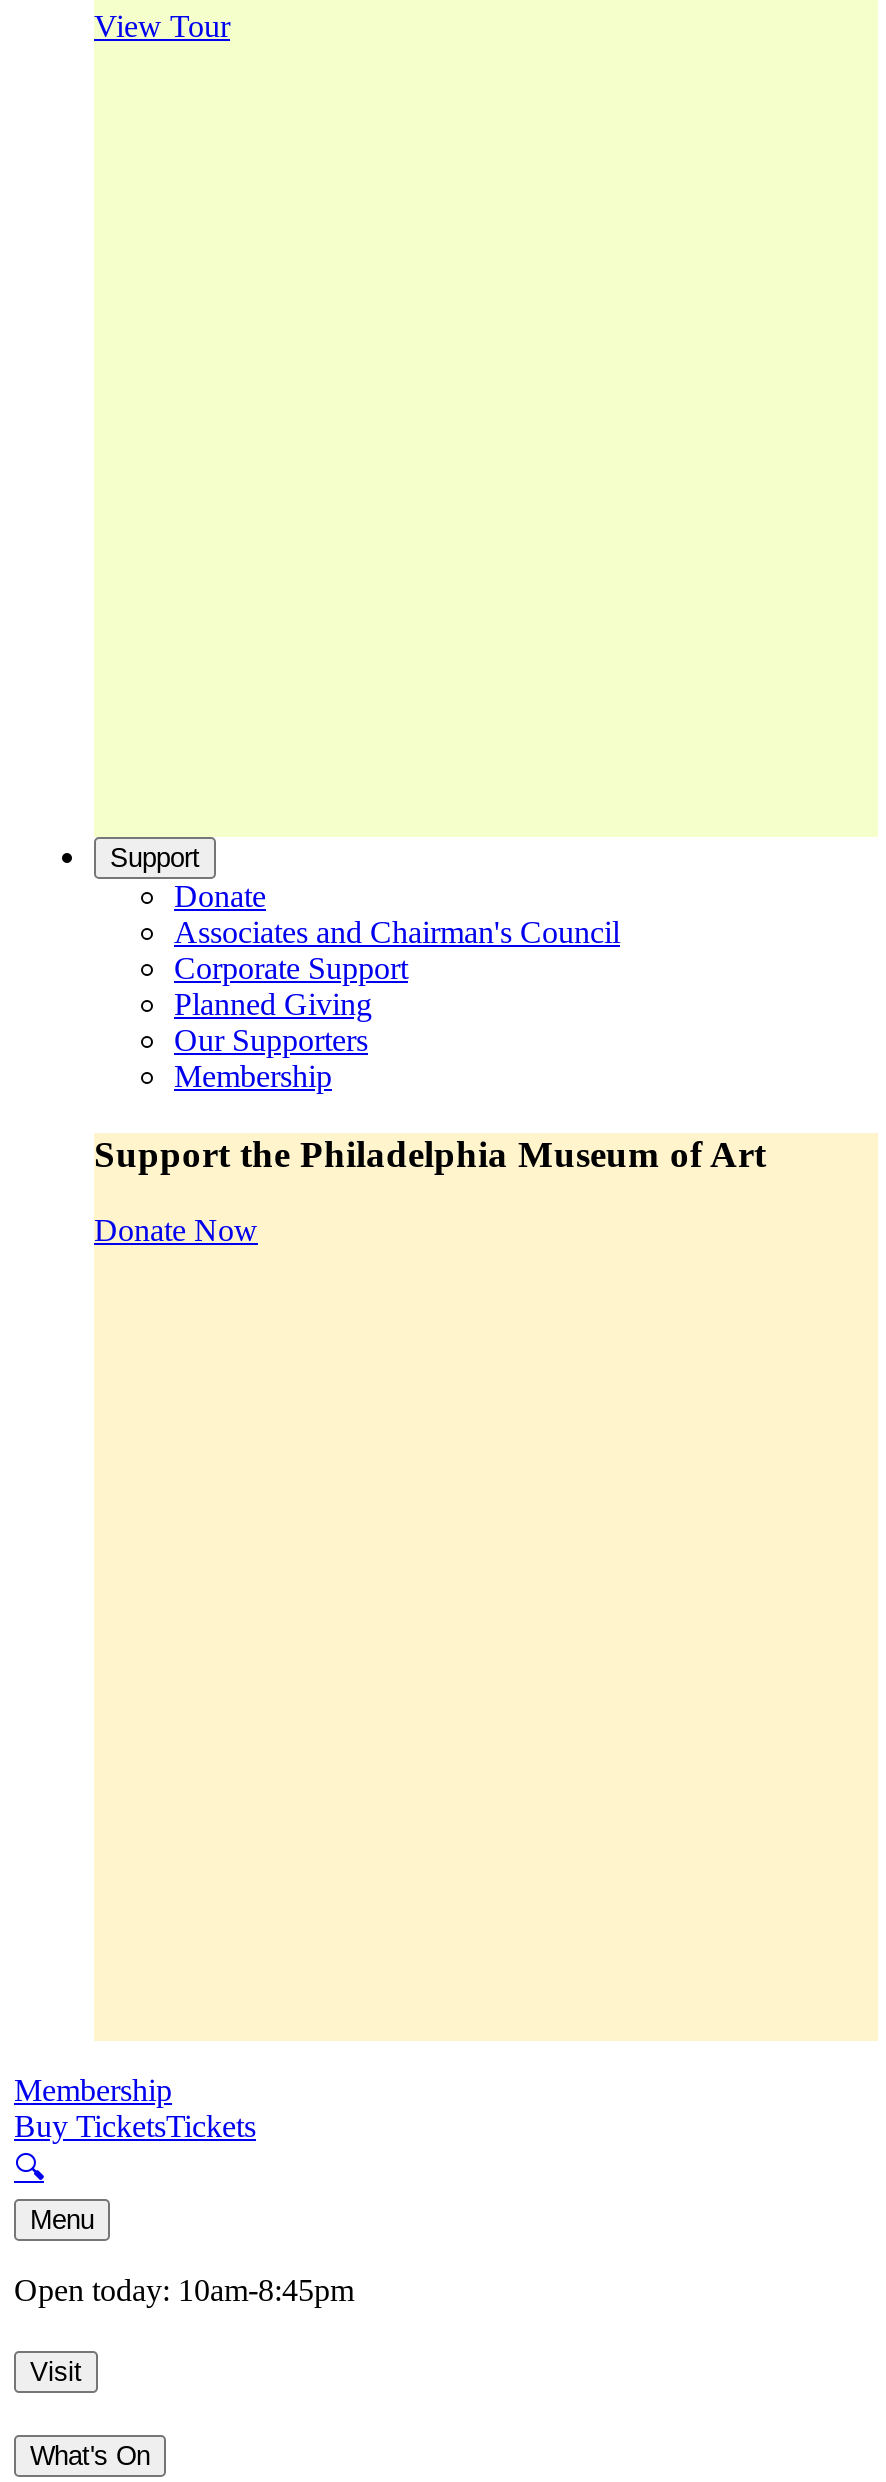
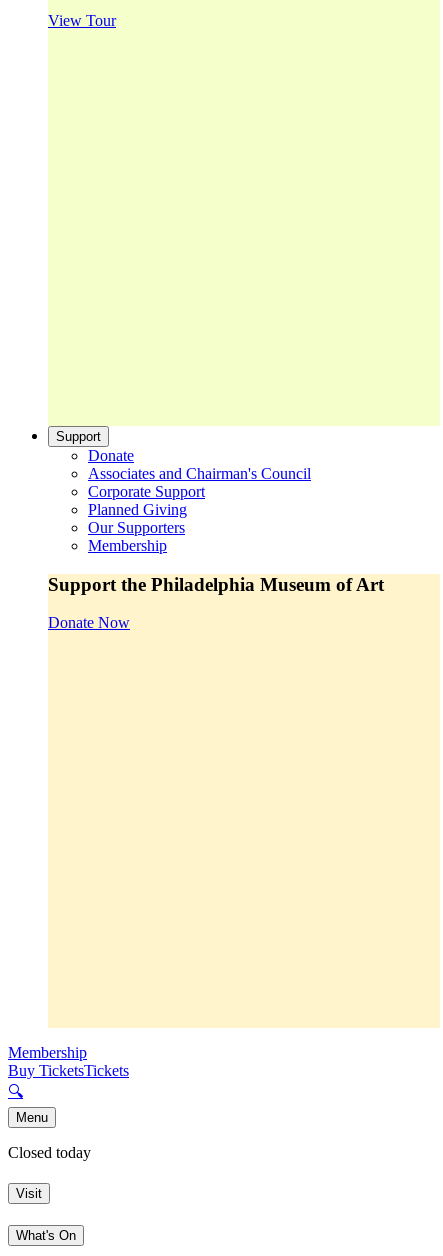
- Open today: 10am-8:45pm
+ Closed today
